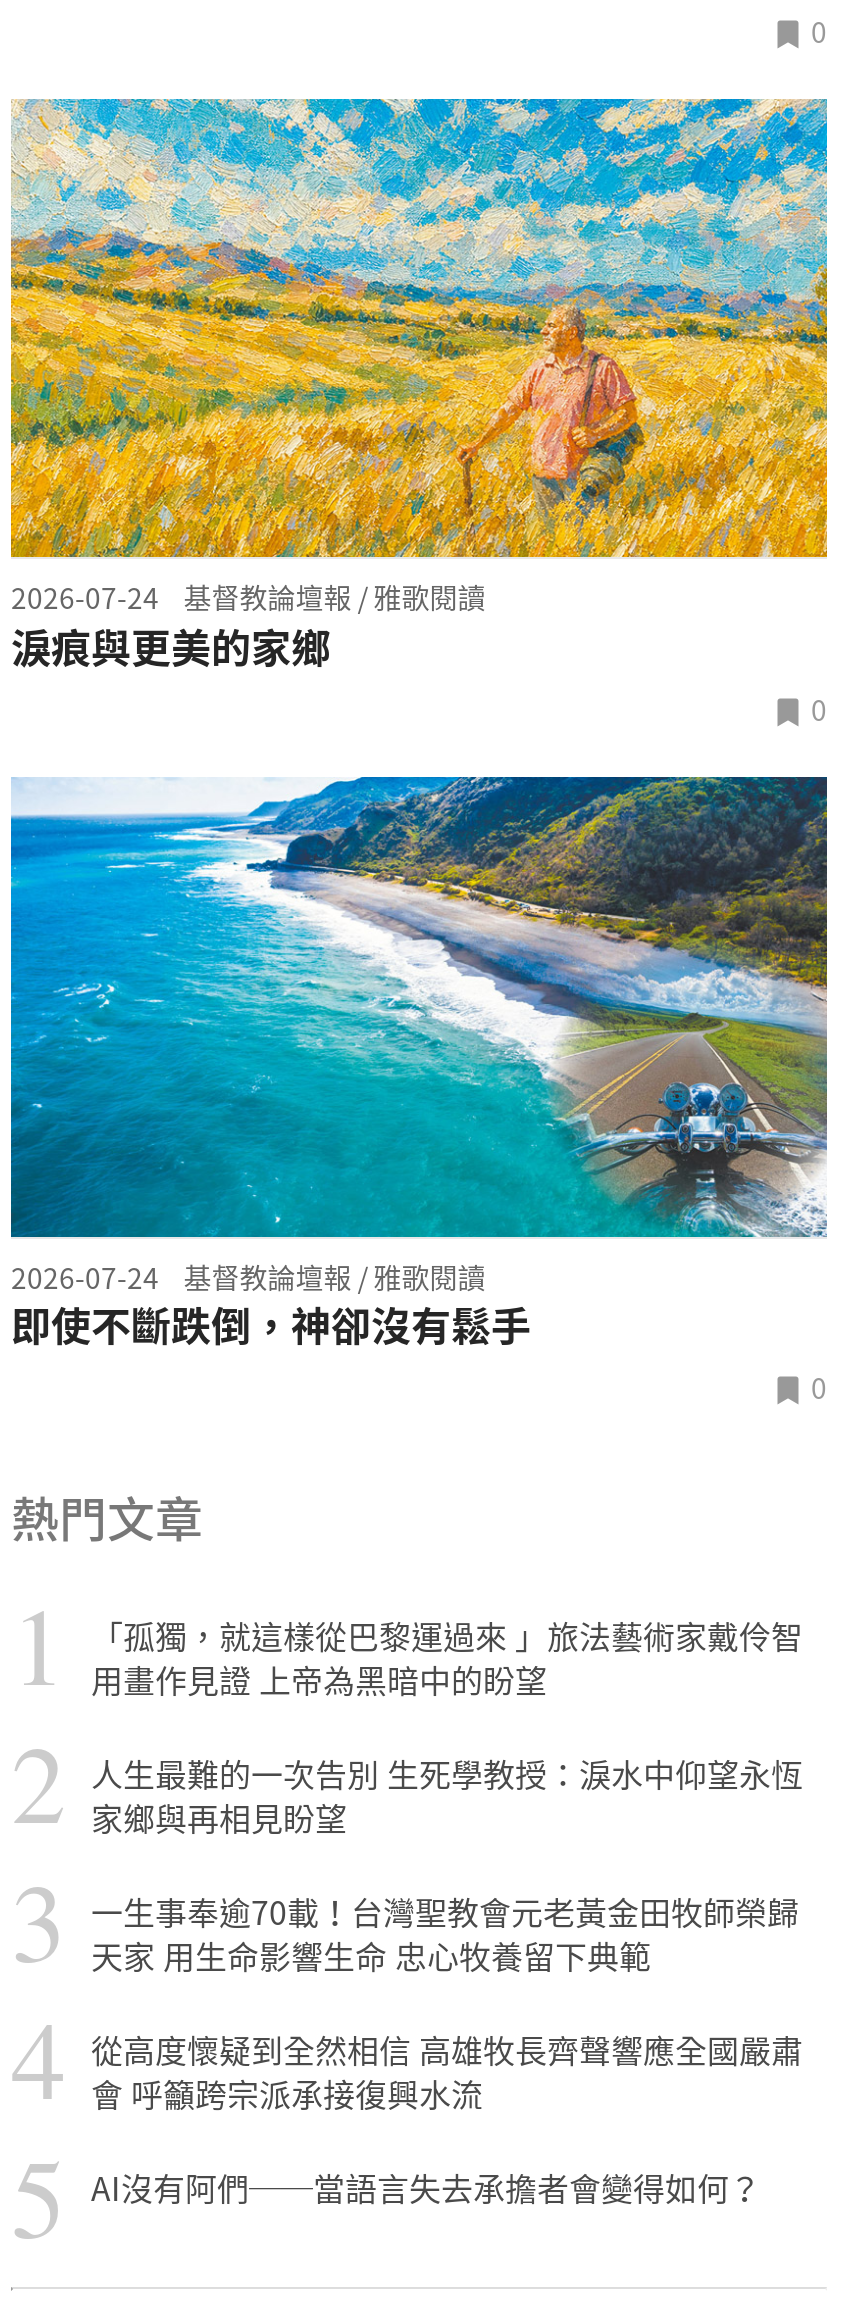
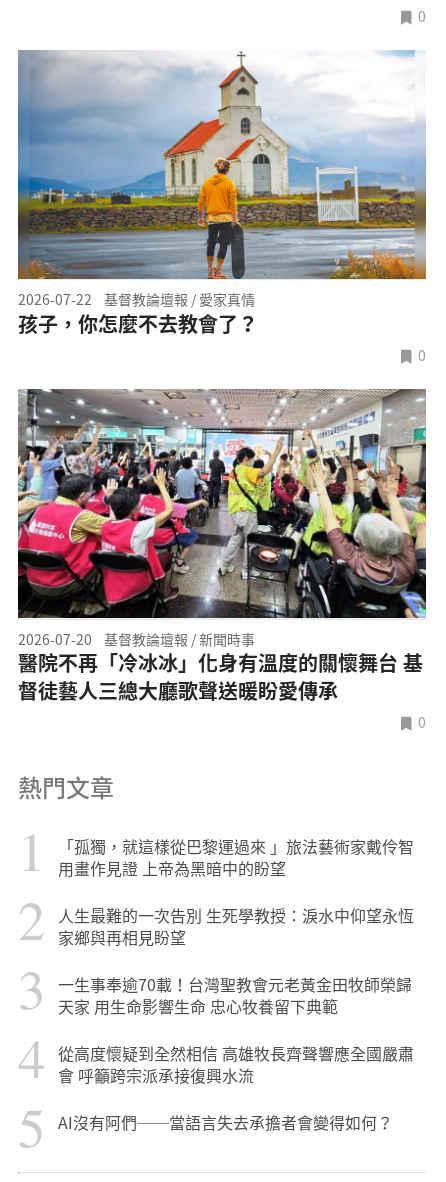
- [image]
- 2026-07-24 基督教論壇報 / 雅歌閱讀
- 淚痕與更美的家鄉
+ [image]
+ 2026-07-22 基督教論壇報 / 愛家真情
+ 孩子，你怎麼不去教會了？

- [image]
- 2026-07-24 基督教論壇報 / 雅歌閱讀
- 即使不斷跌倒，神卻沒有鬆手
+ [image]
+ 2026-07-20 基督教論壇報 / 新聞時事
+ 醫院不再「冷冰冰」化身有溫度的關懷舞台 基
+ 督徒藝人三總大廳歌聲送暖盼愛傳承
